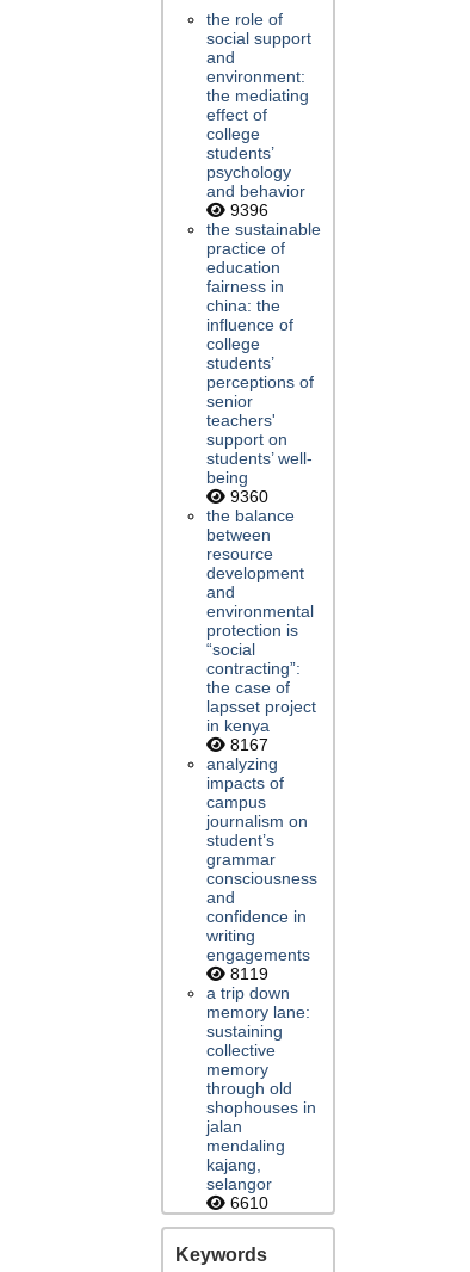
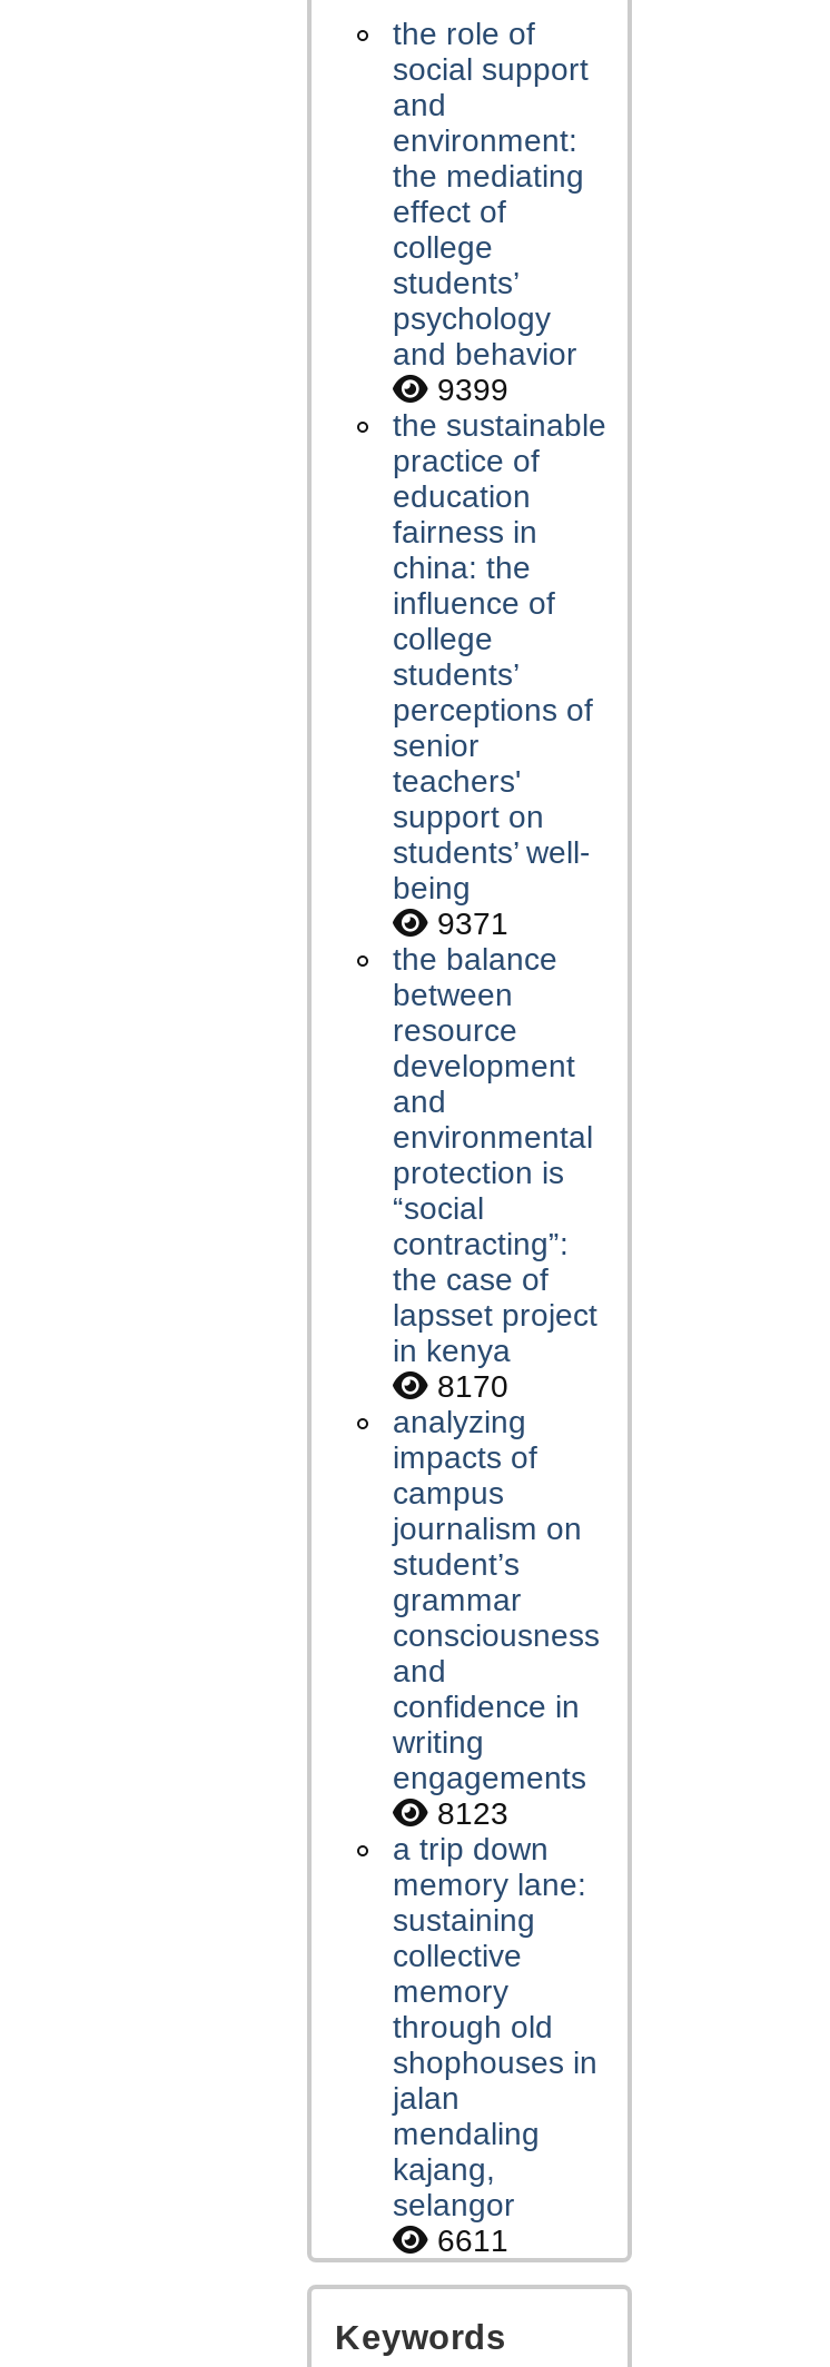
- 9396
+ 9399

- 9360
+ 9371

- 8167
+ 8170

- 8119
+ 8123

- 6610
+ 6611
